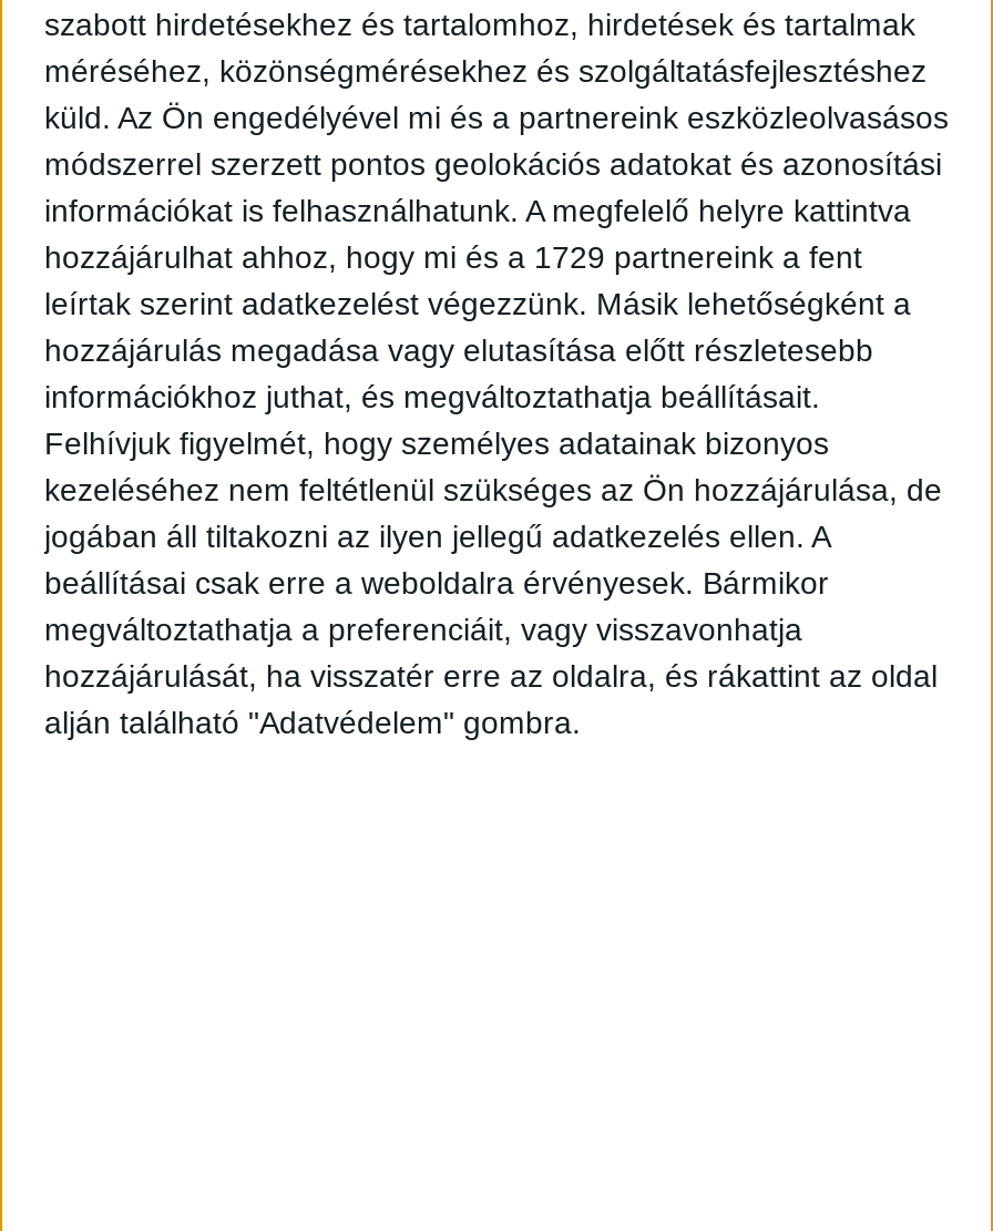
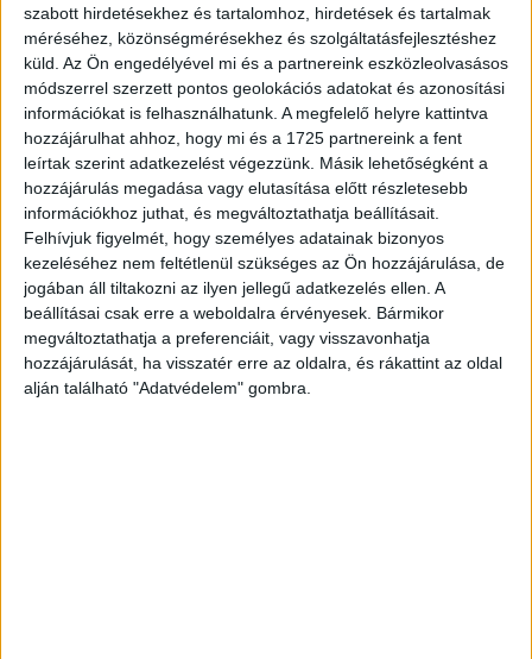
- hozzájárulhat ahhoz, hogy mi és a 1729 partnereink a fent
+ hozzájárulhat ahhoz, hogy mi és a 1725 partnereink a fent
